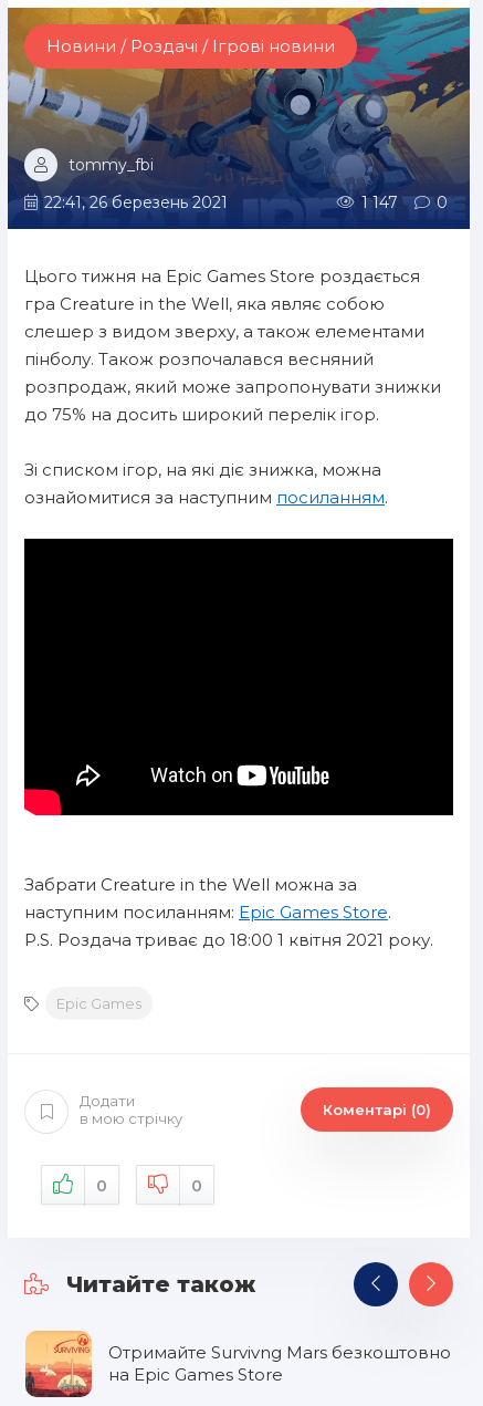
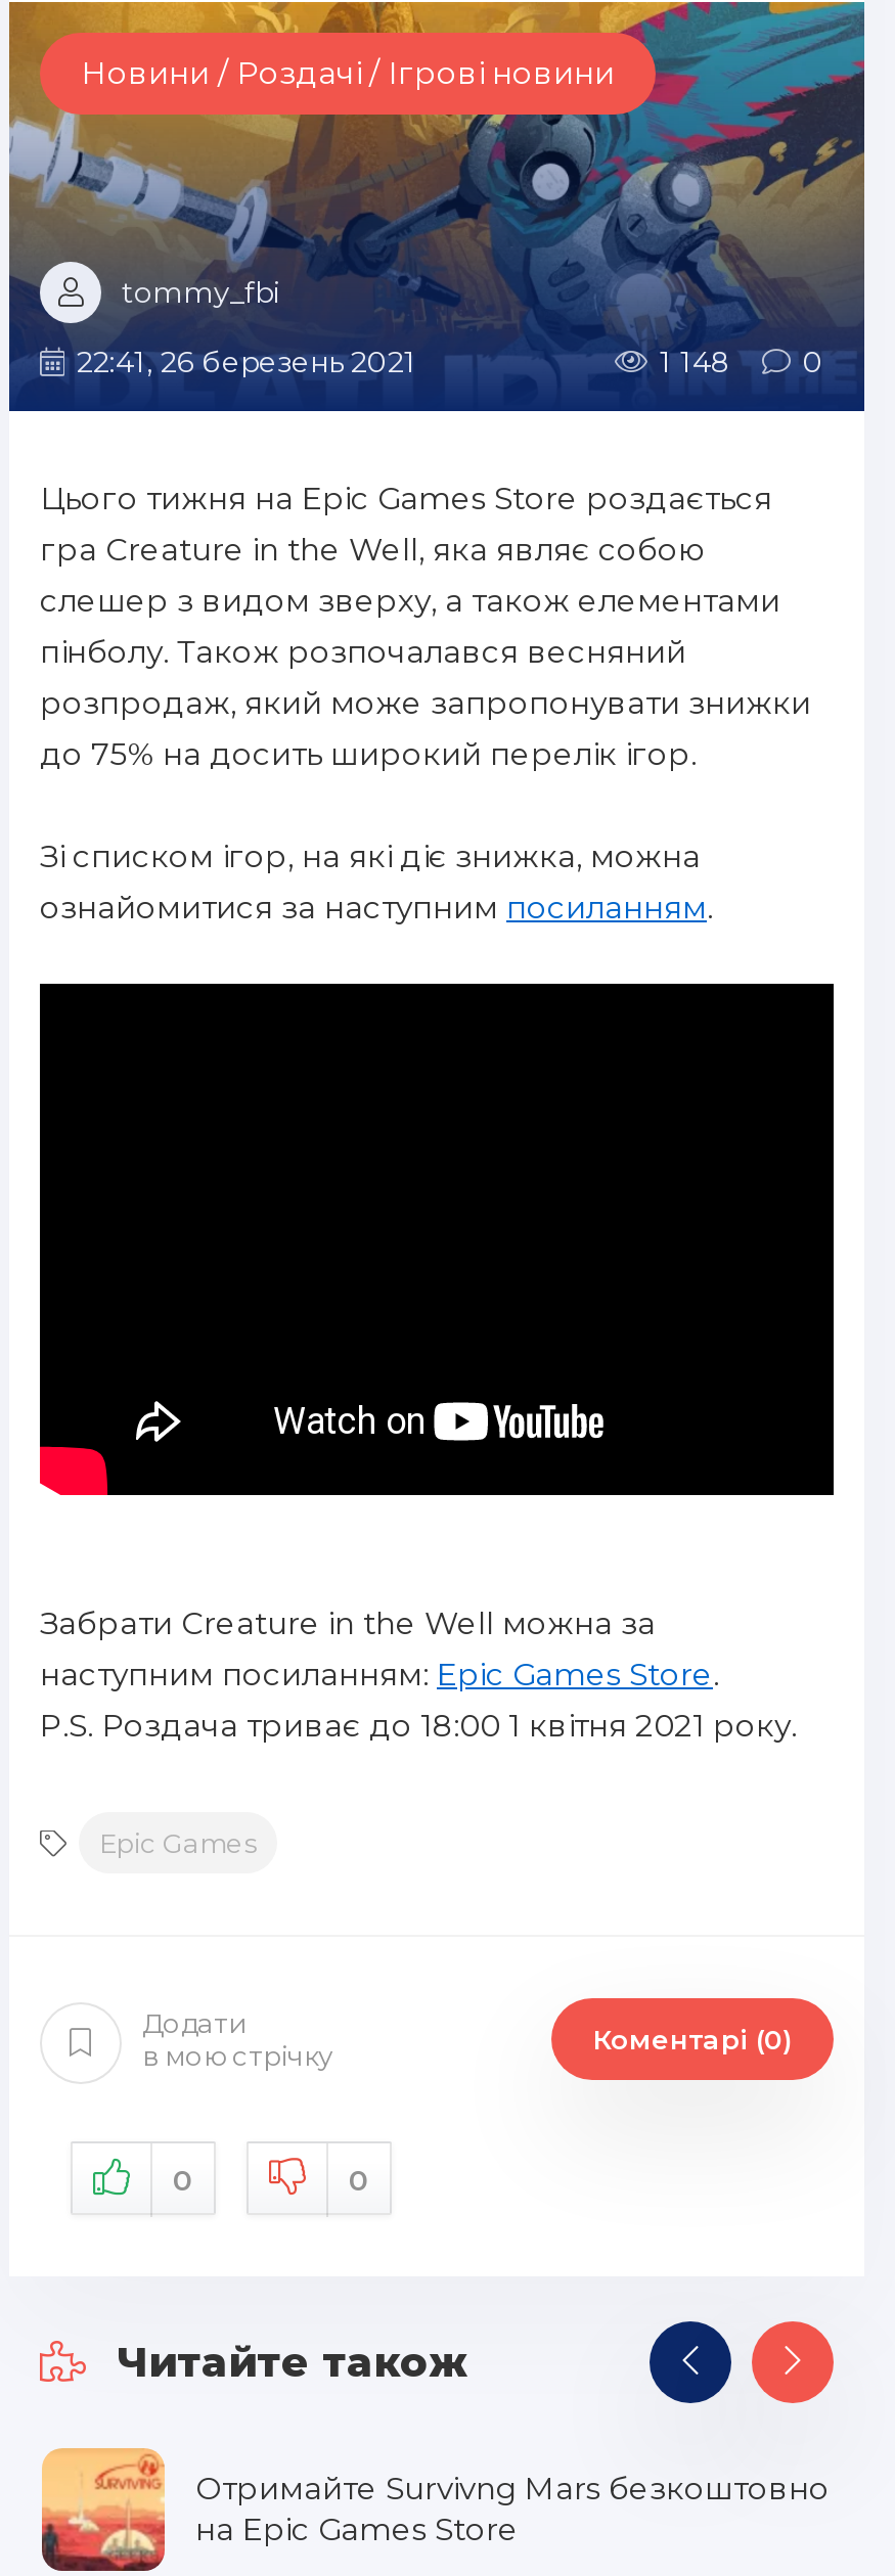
- 1 147
+ 1 148
